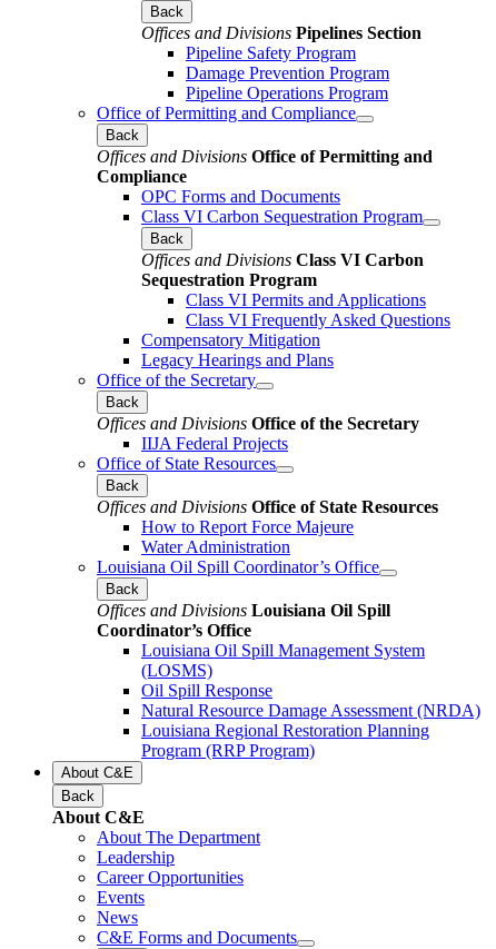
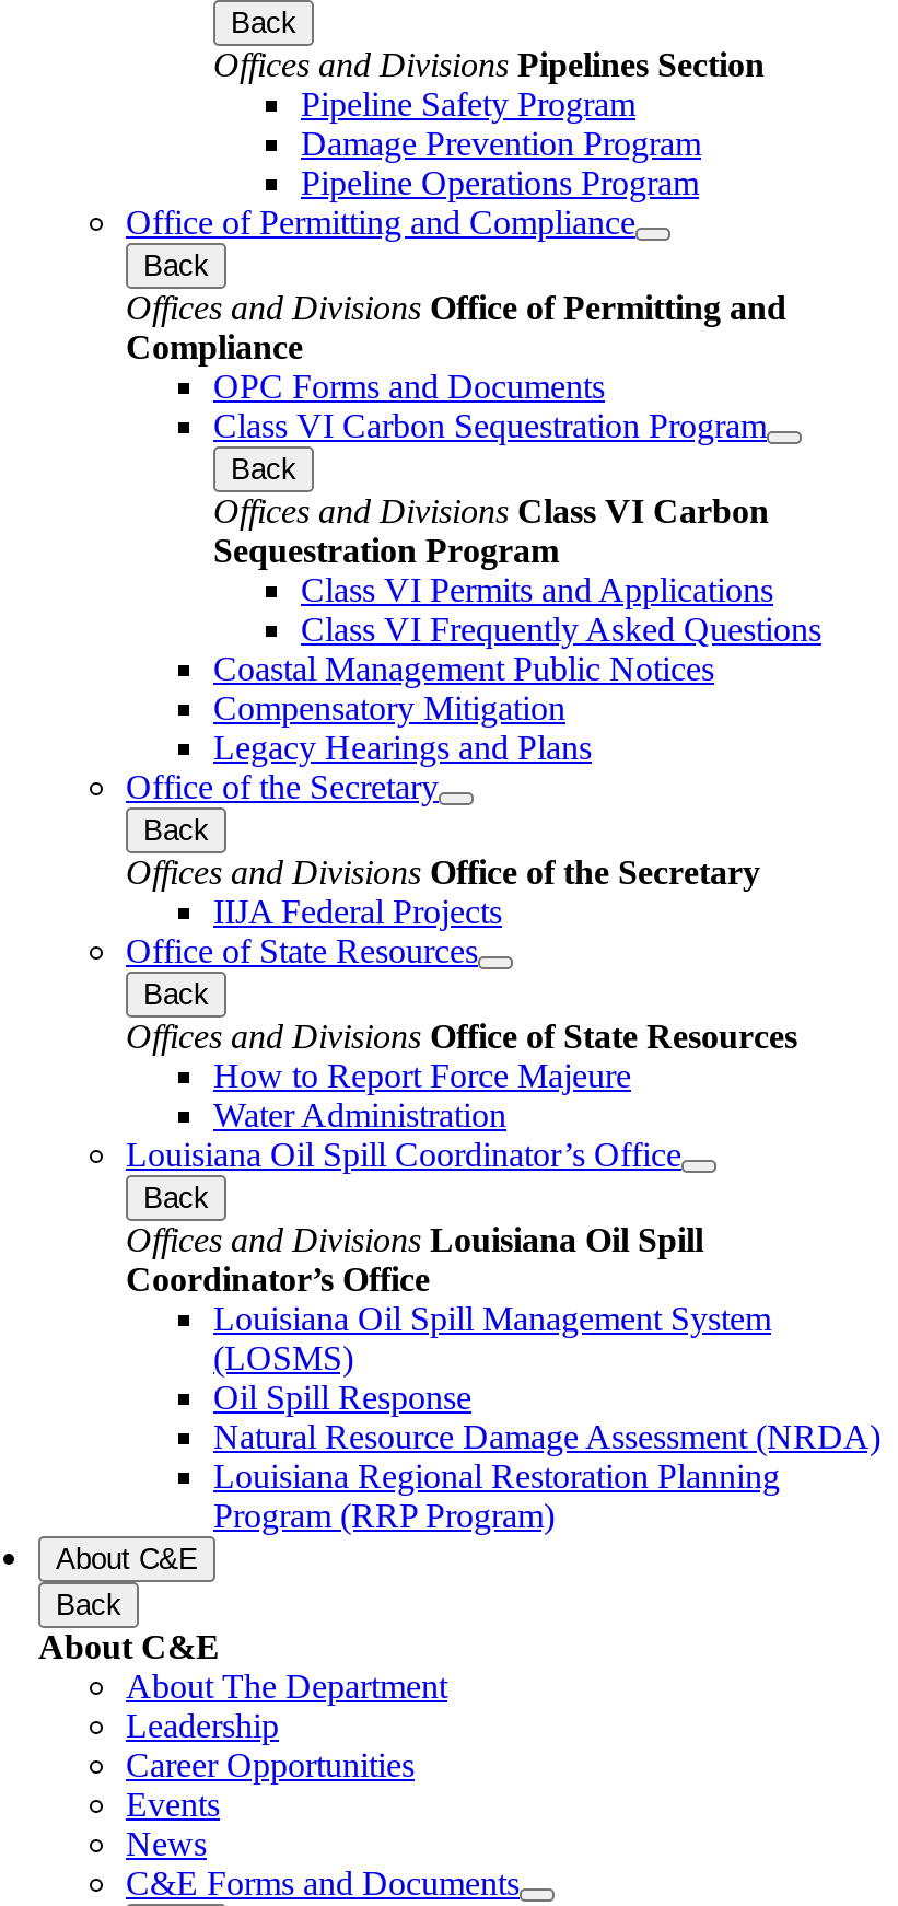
+ Coastal Management Public Notices
